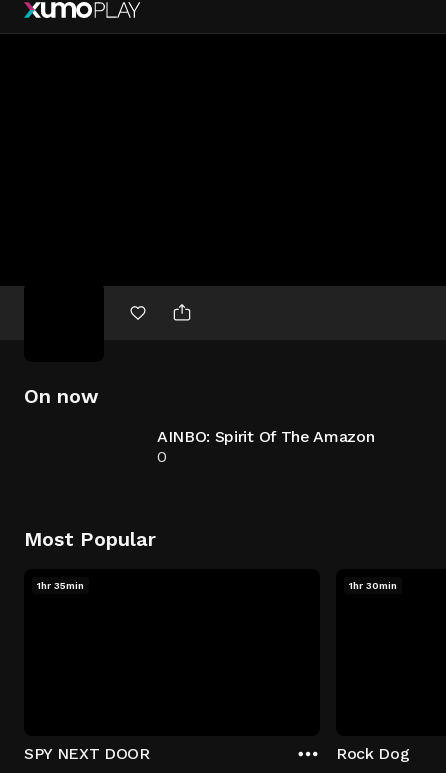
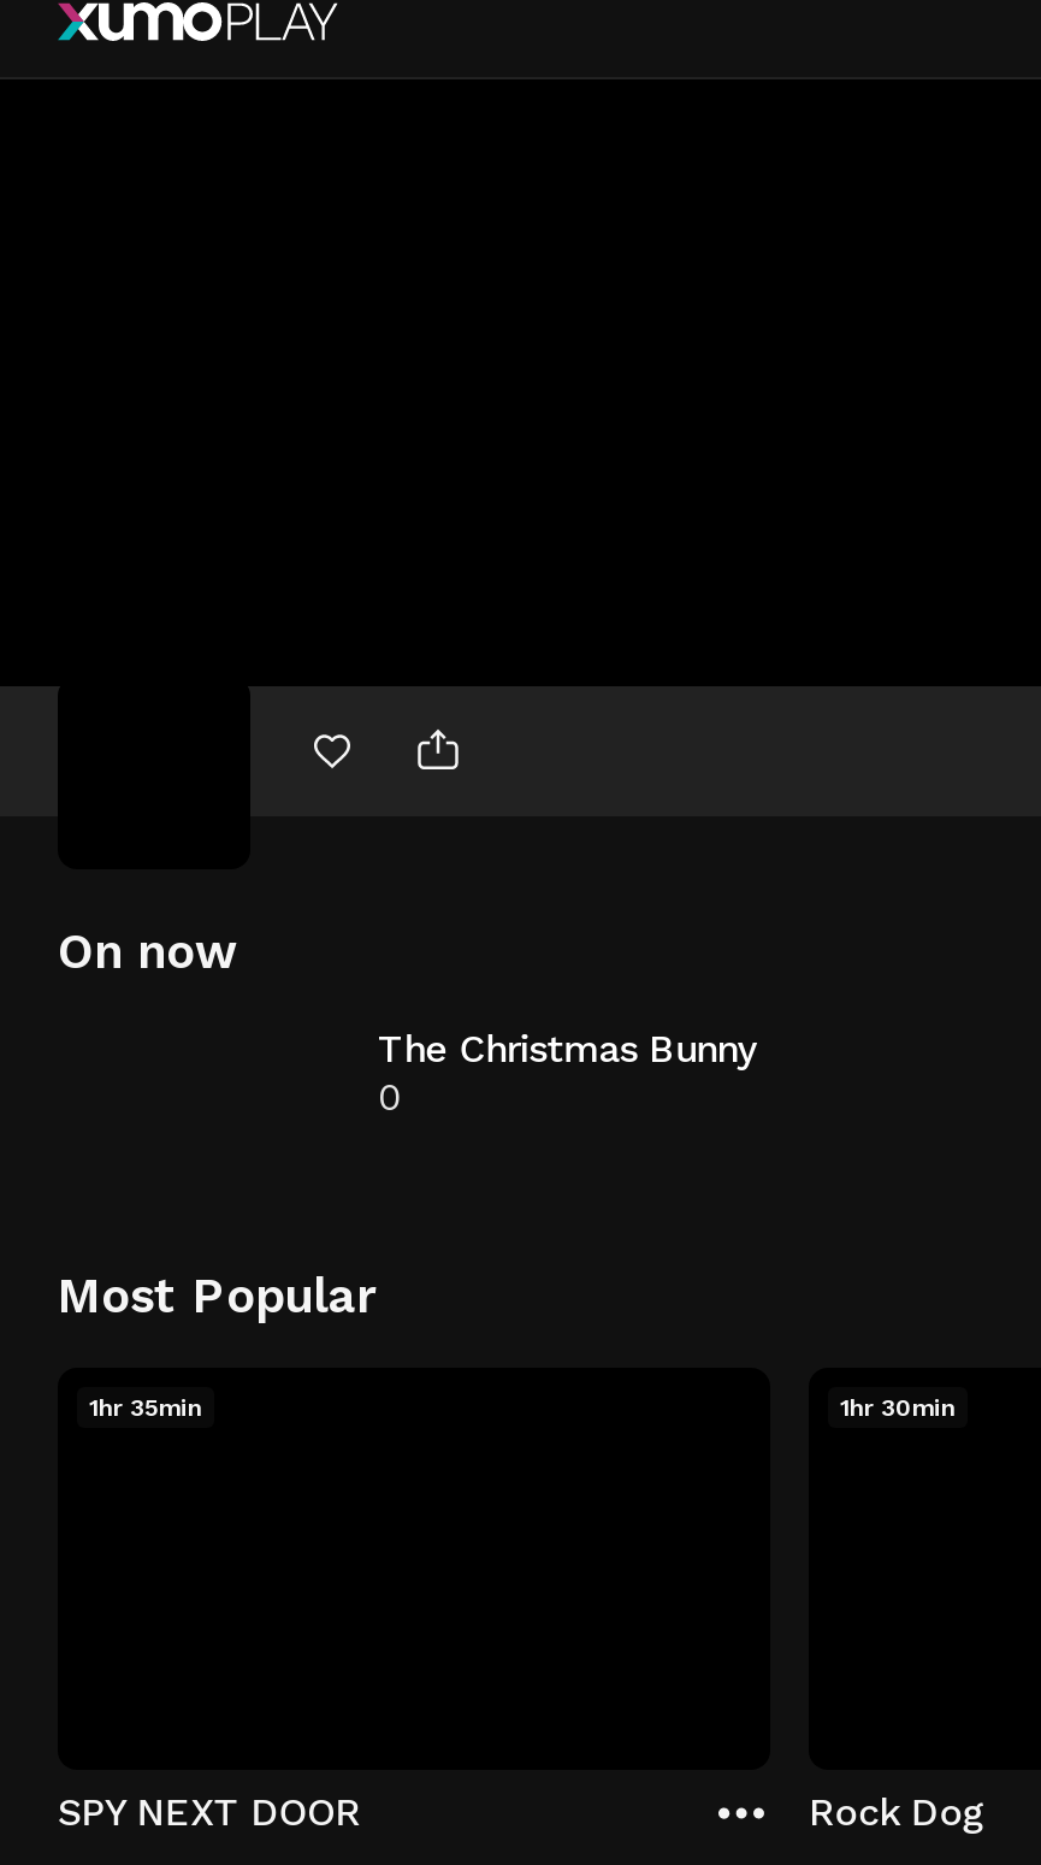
- AINBO: Spirit Of The Amazon
+ The Christmas Bunny
